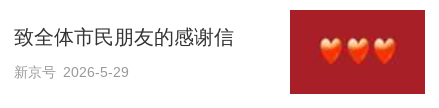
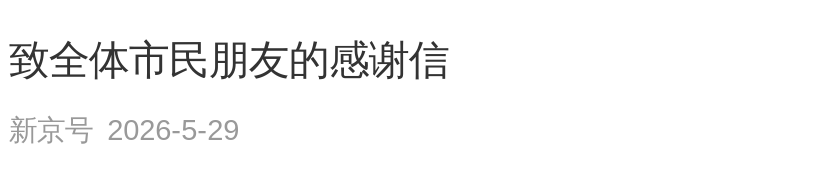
- [image]
